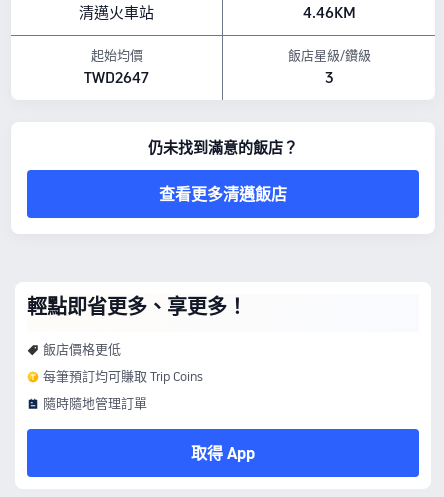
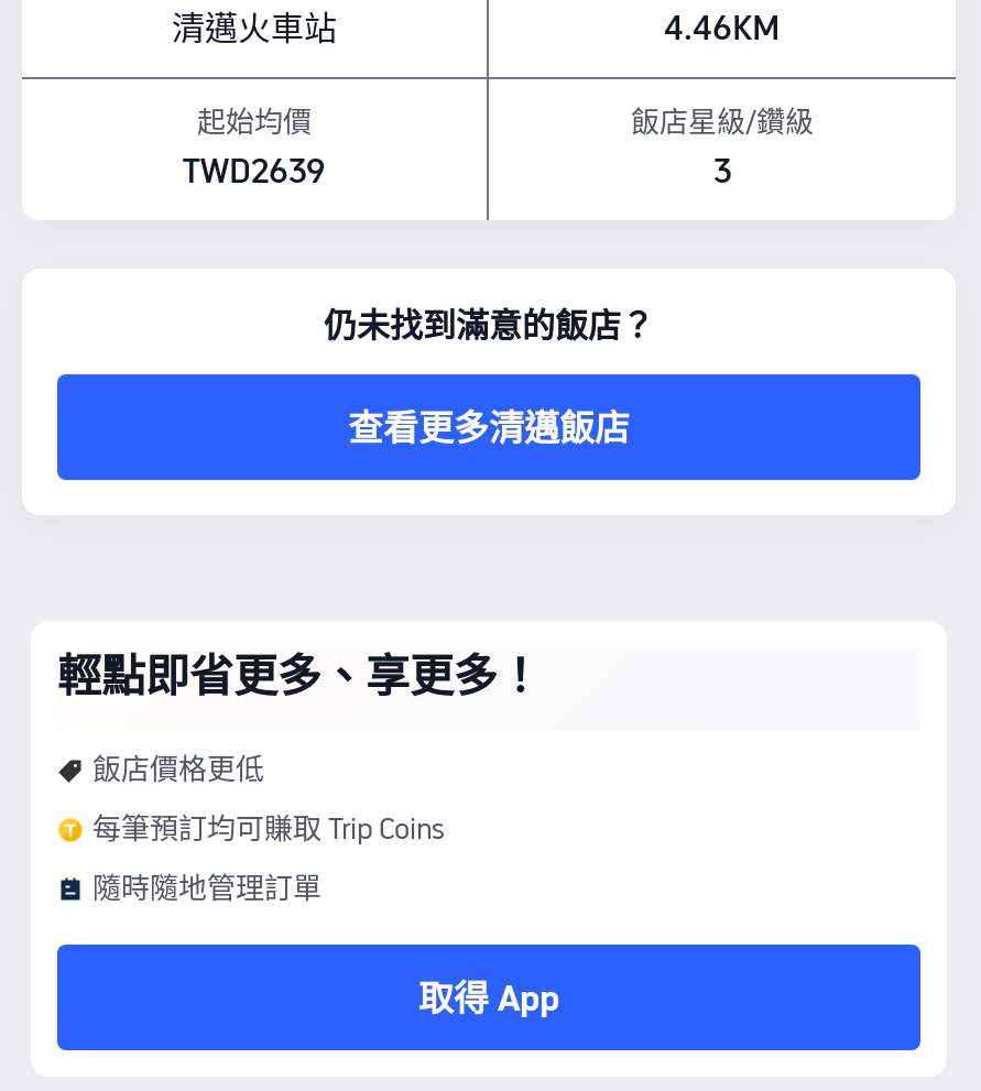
- TWD2647
+ TWD2639
